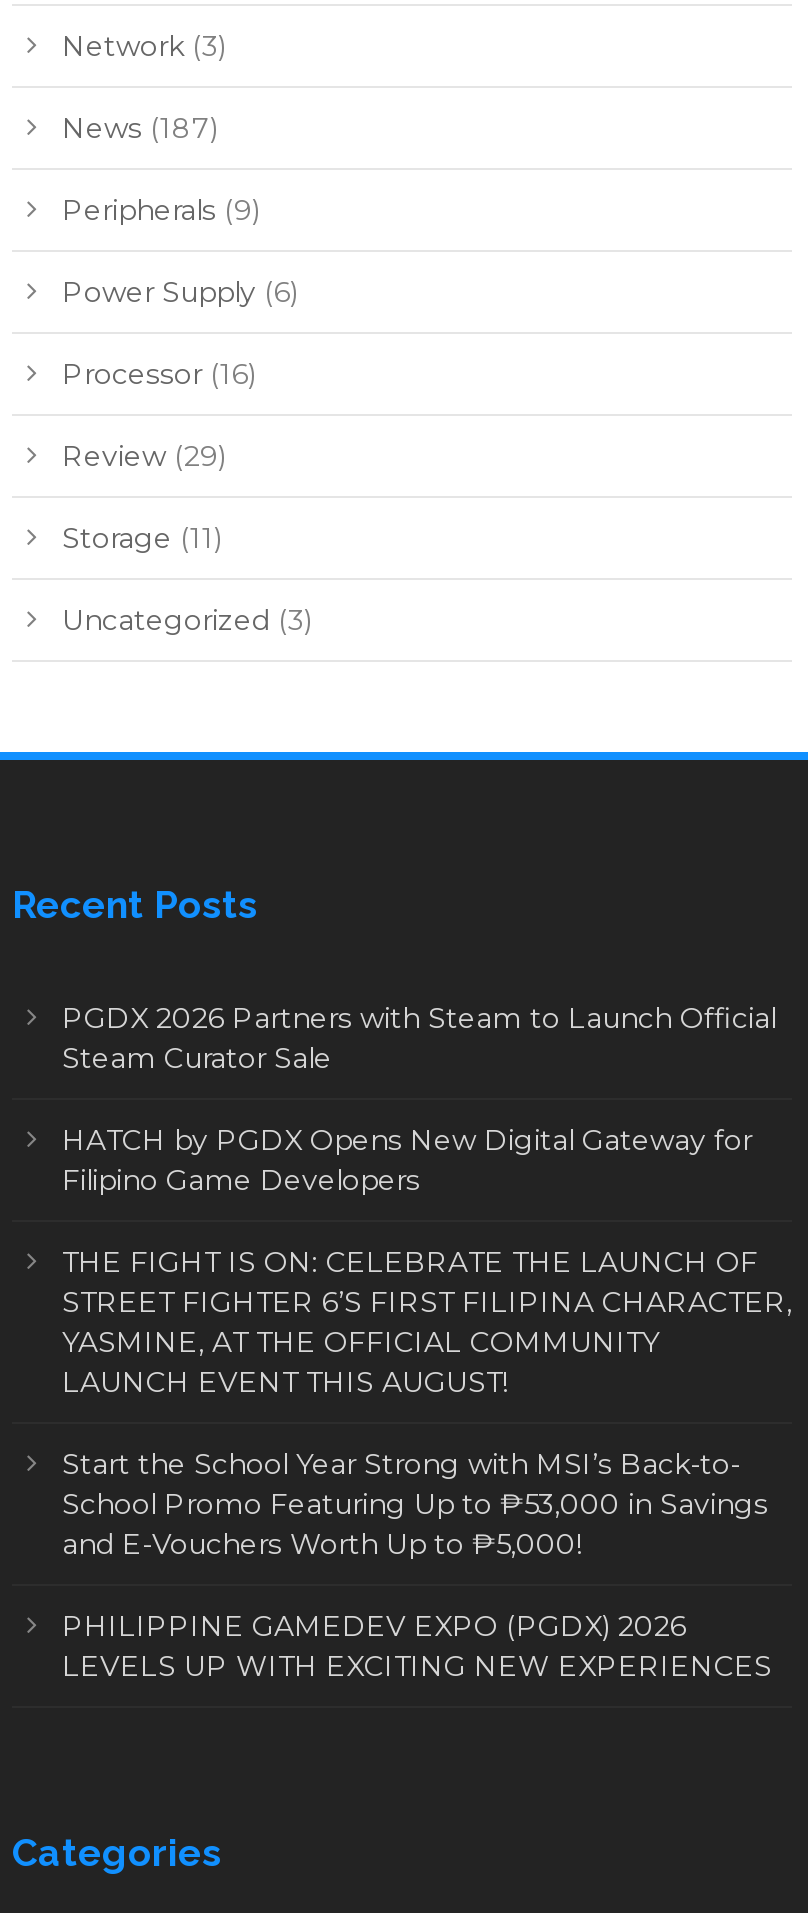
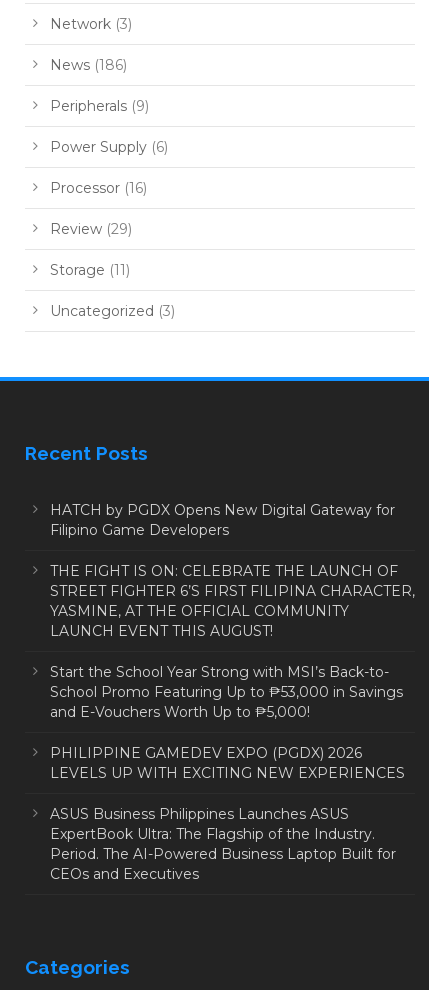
- News (187)
+ News (186)

- PGDX 2026 Partners with Steam to Launch Official
- Steam Curator Sale

moved up: HATCH by PGDX Opens New Digital Gateway for | Filipino Game Developers | THE FIGHT IS ON: CELEBRATE THE LAUNCH OF | ... | PHILIPPINE GAMEDEV EXPO (PGDX) 2026 | LEVELS UP WITH EXCITING NEW EXPERIENCES

+ ASUS Business Philippines Launches ASUS
+ ExpertBook Ultra: The Flagship of the Industry.
+ Period. The AI-Powered Business Laptop Built for
+ CEOs and Executives
